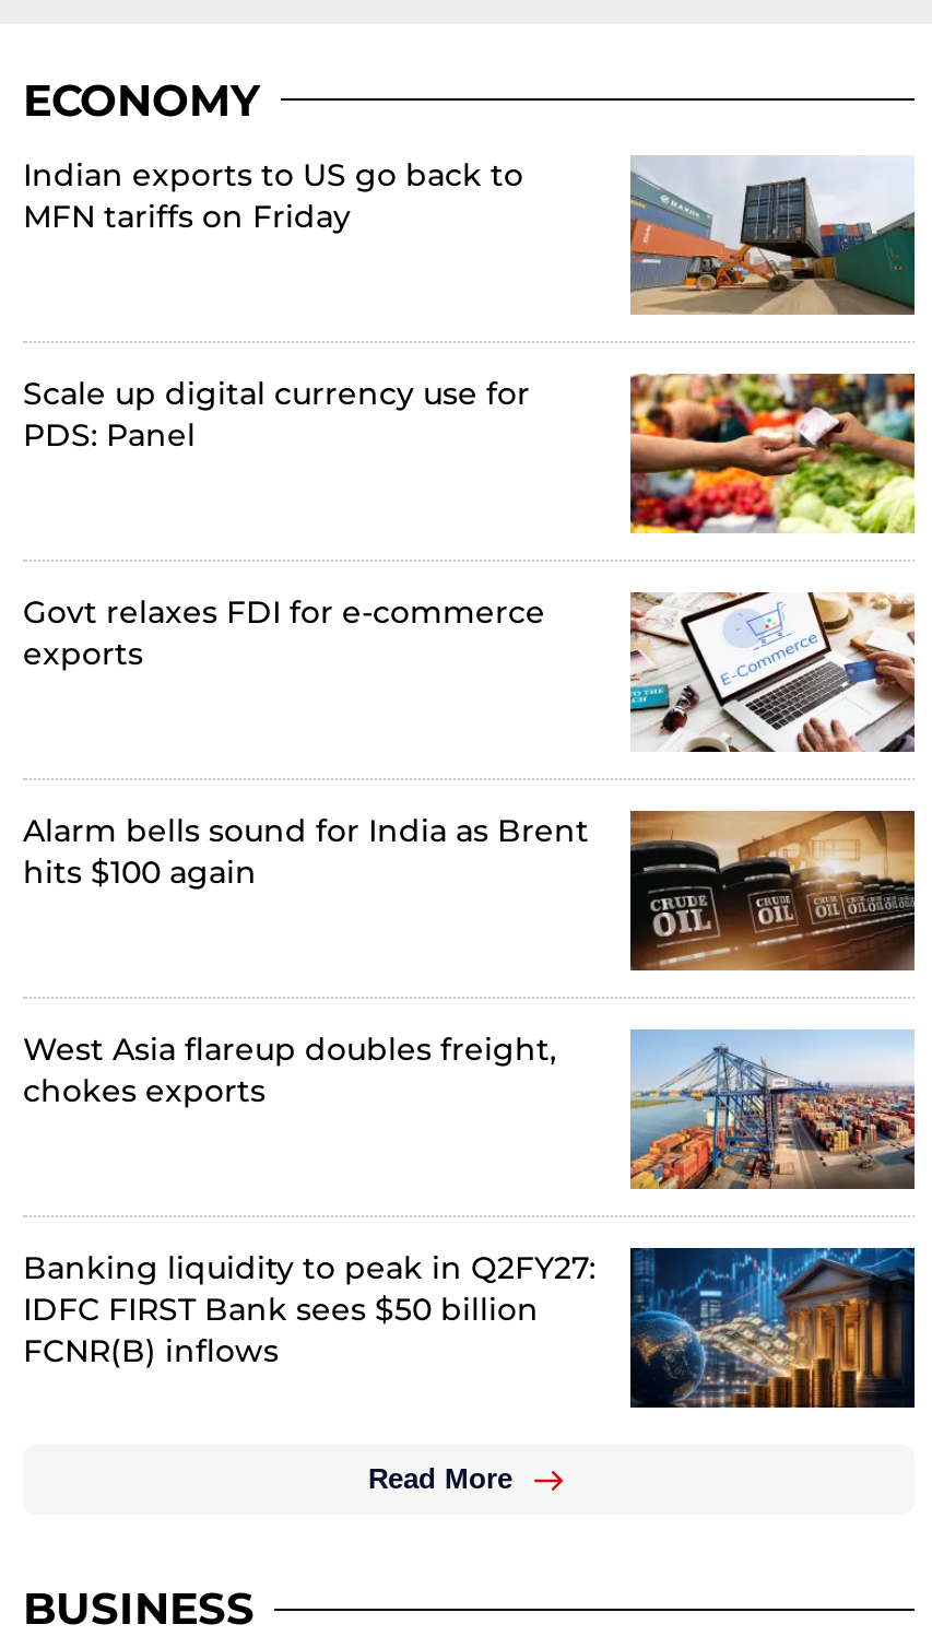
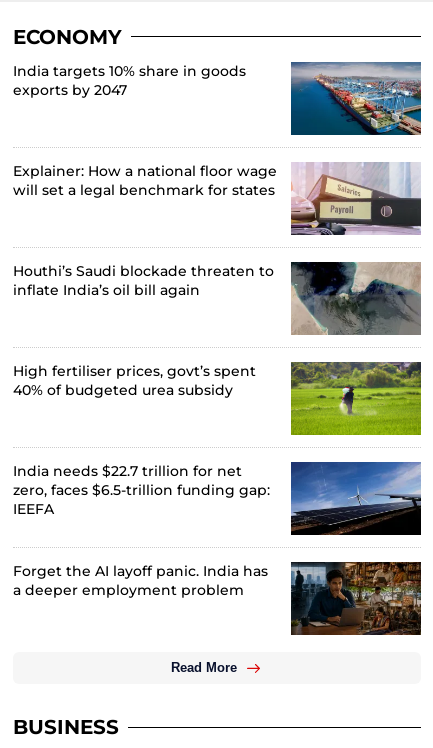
- Indian exports to US go back to
- MFN tariffs on Friday
+ India targets 10% share in goods
+ exports by 2047

- [image]
+ [image]

- Scale up digital currency use for
- PDS: Panel
+ Explainer: How a national floor wage
+ will set a legal benchmark for states

- [image]
+ [image]

- [image]
- Govt relaxes FDI for e-commerce
- exports
+ [image]
+ Houthi’s Saudi blockade threaten to
+ inflate India’s oil bill again

- [image]
- Alarm bells sound for India as Brent
- hits $100 again
+ [image]
+ High fertiliser prices, govt’s spent
+ 40% of budgeted urea subsidy

- [image]
- West Asia flareup doubles freight,
- chokes exports
+ [image]
+ India needs $22.7 trillion for net
+ zero, faces $6.5-trillion funding gap:
+ IEEFA

- [image]
- Banking liquidity to peak in Q2FY27:
- IDFC FIRST Bank sees $50 billion
- FCNR(B) inflows
+ [image]
+ Forget the AI layoff panic. India has
+ a deeper employment problem
